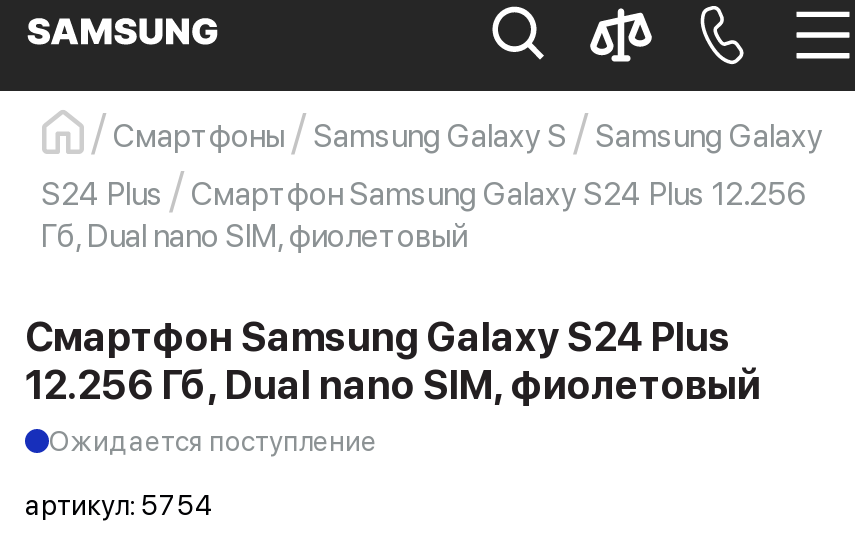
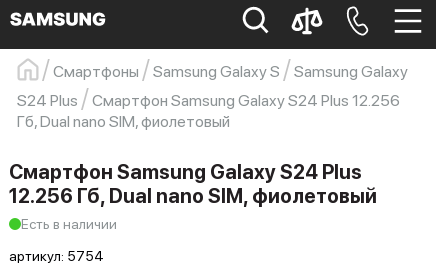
- Ожидается поступление
+ Есть в наличии
